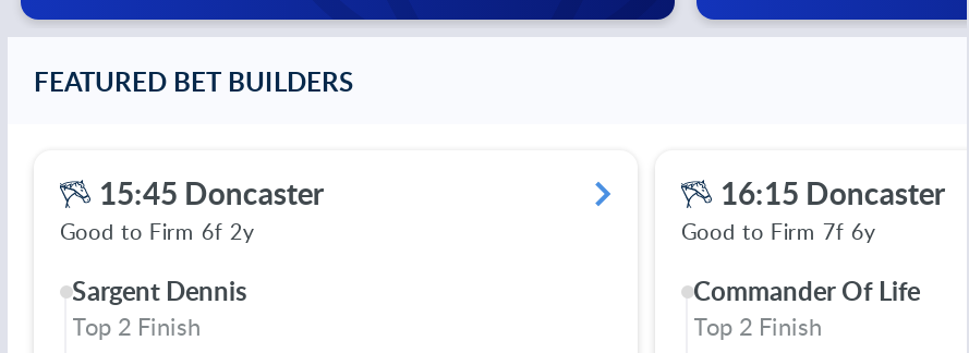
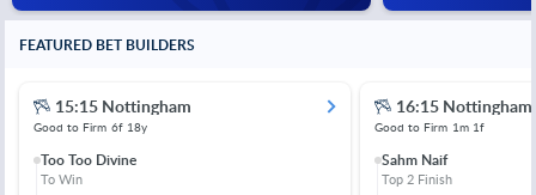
- 15:45 Doncaster
- Good to Firm 6f 2y
+ 15:15 Nottingham
+ Good to Firm 6f 18y

- 16:15 Doncaster
- Good to Firm 7f 6y
+ 16:15 Nottingham
+ Good to Firm 1m 1f

- Sargent Dennis
- Top 2 Finish
+ Too Too Divine
+ To Win

- Commander Of Life
+ Sahm Naif
